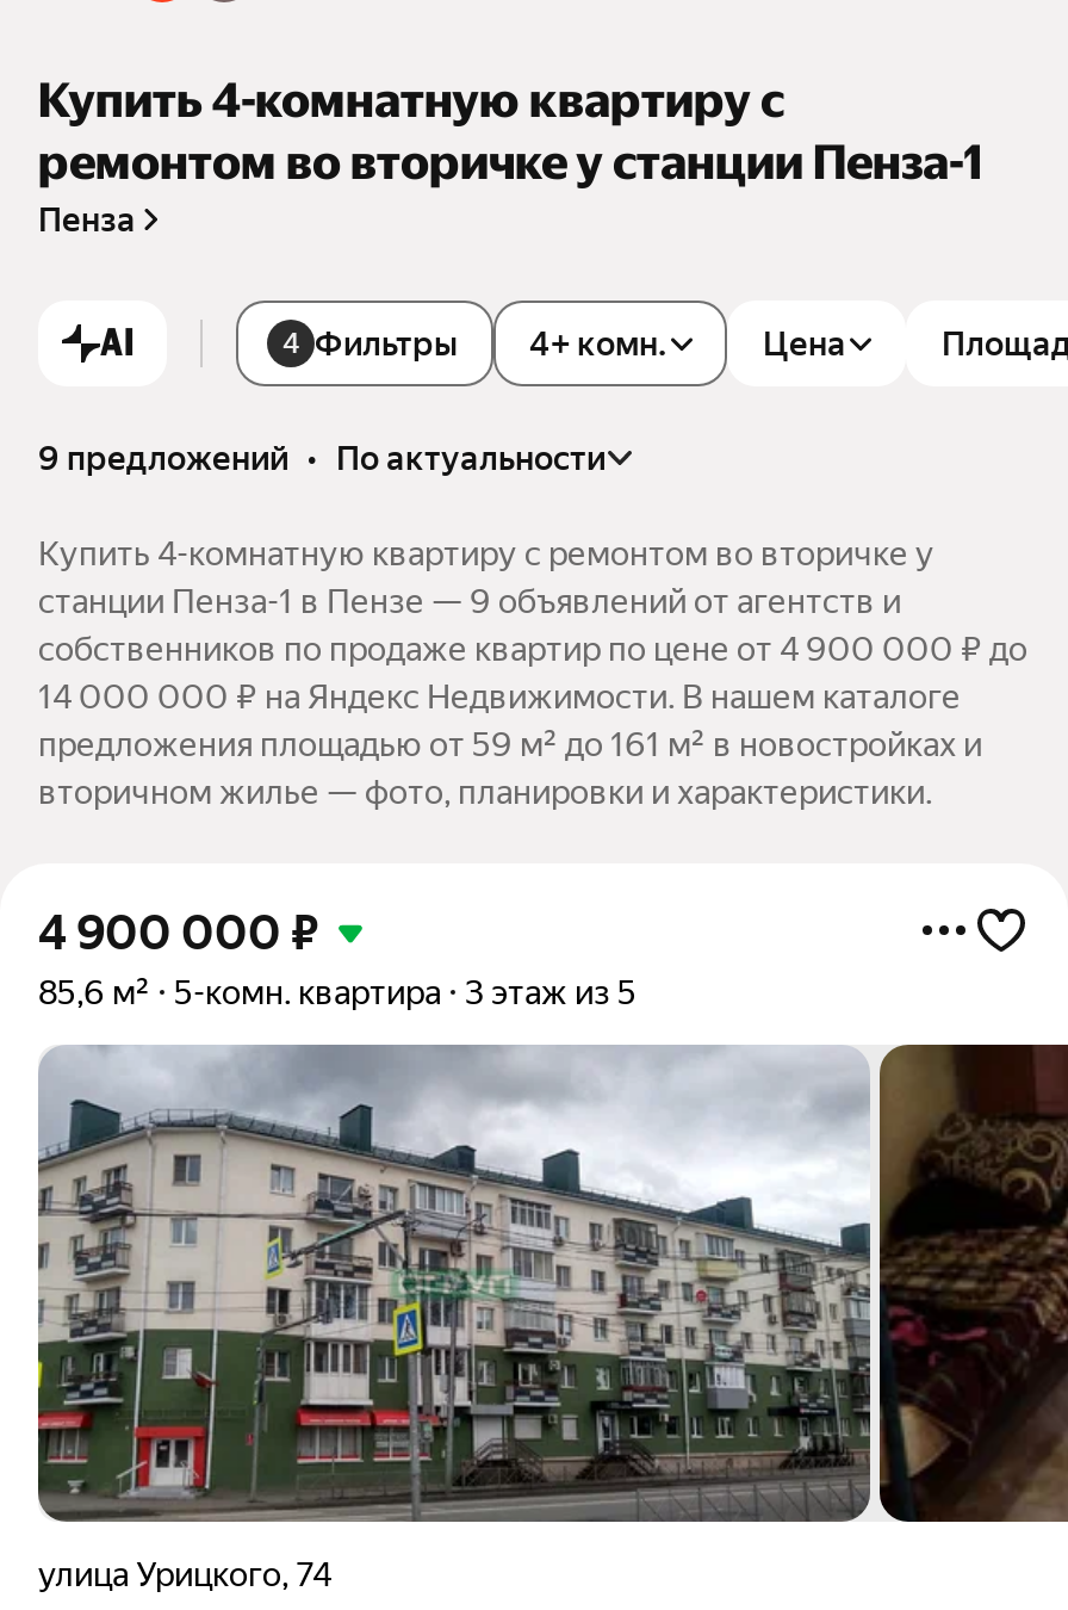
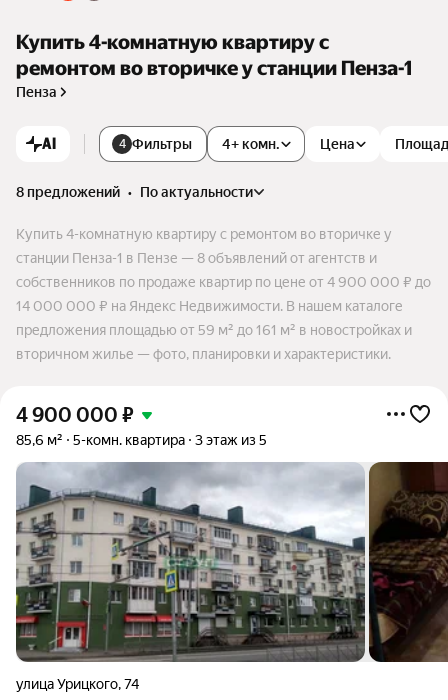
- 9 предложений • по актуальности
+ 8 предложений • по актуальности

- станции Пенза-1 в Пензе — 9 объявлений от агентств и
+ станции Пенза-1 в Пензе — 8 объявлений от агентств и
